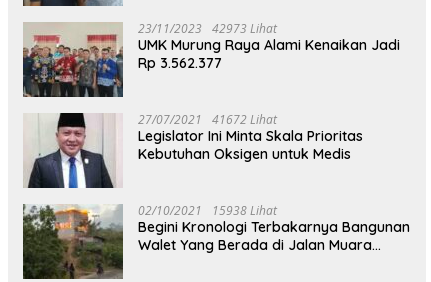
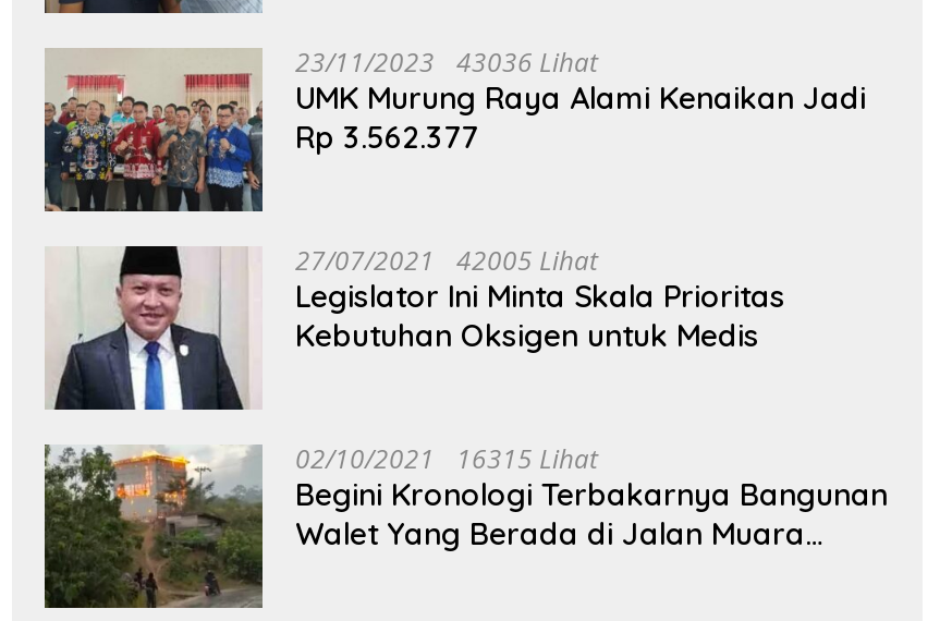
- 23/11/2023 42973 Lihat
+ 23/11/2023 43036 Lihat

- 27/07/2021 41672 Lihat
+ 27/07/2021 42005 Lihat

- 02/10/2021 15938 Lihat
+ 02/10/2021 16315 Lihat
